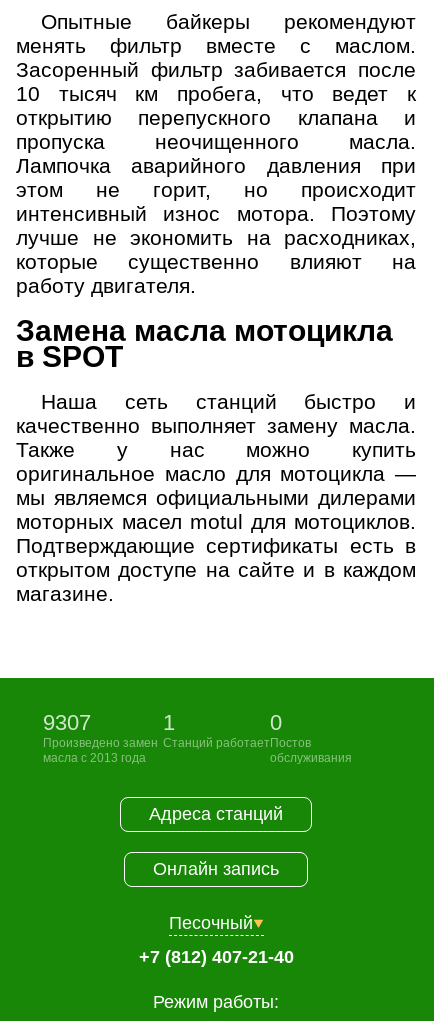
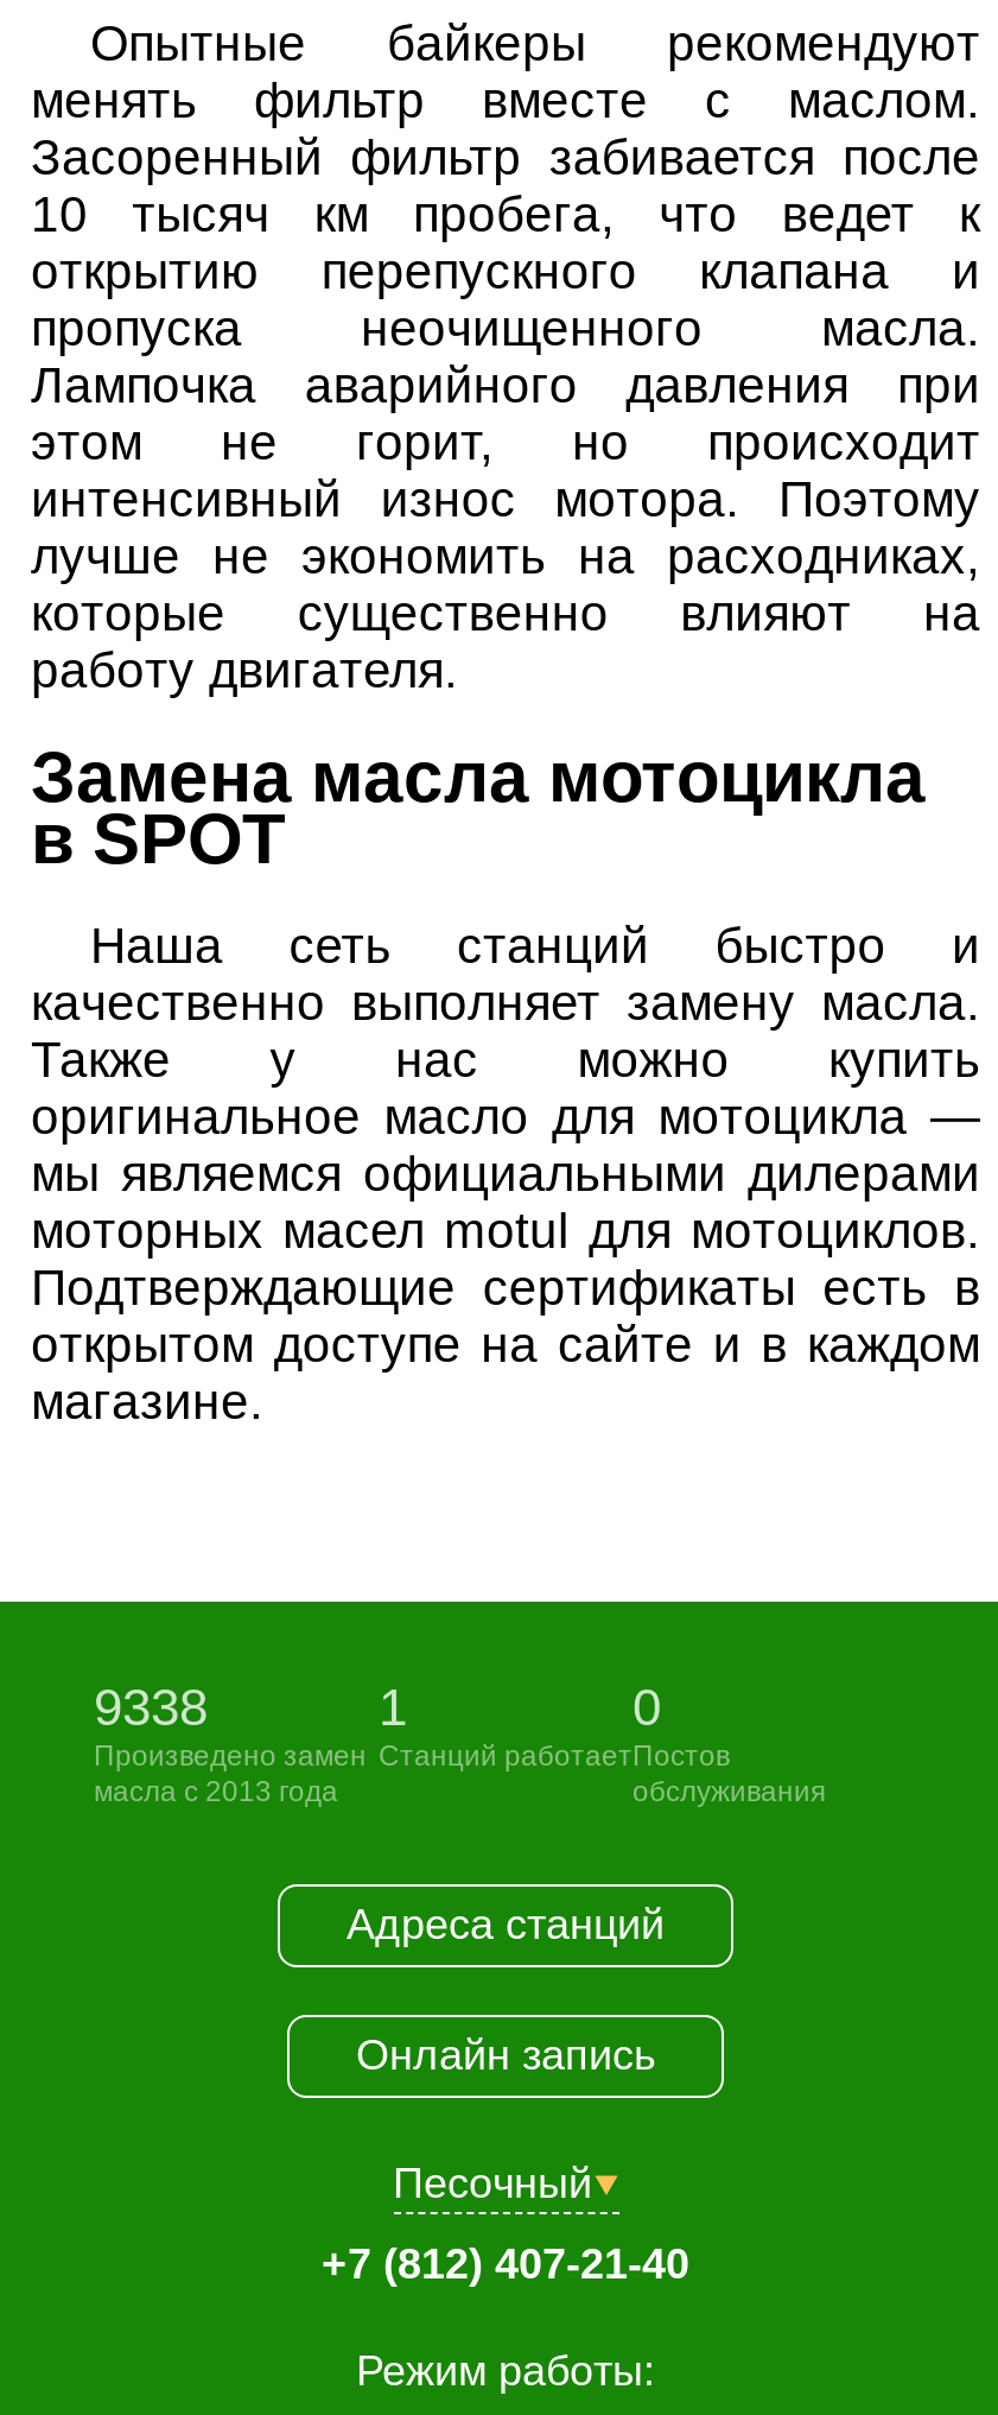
- 9307
+ 9338
